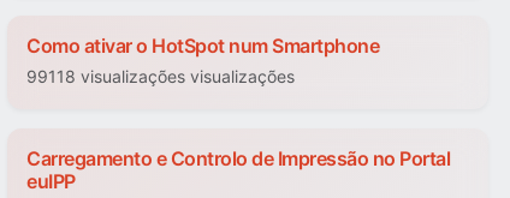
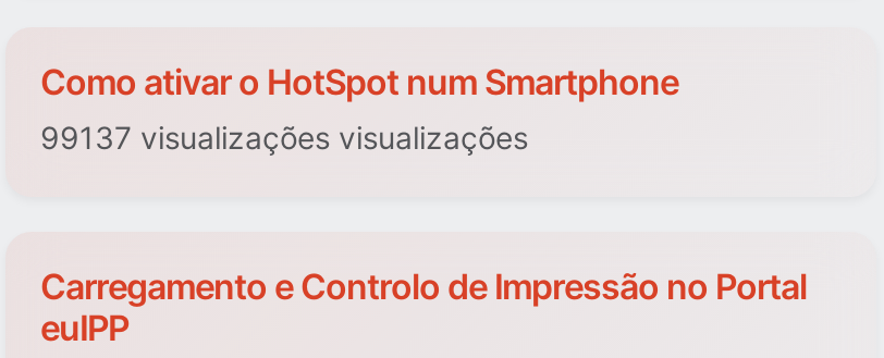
- 99118 visualizações visualizações
+ 99137 visualizações visualizações
